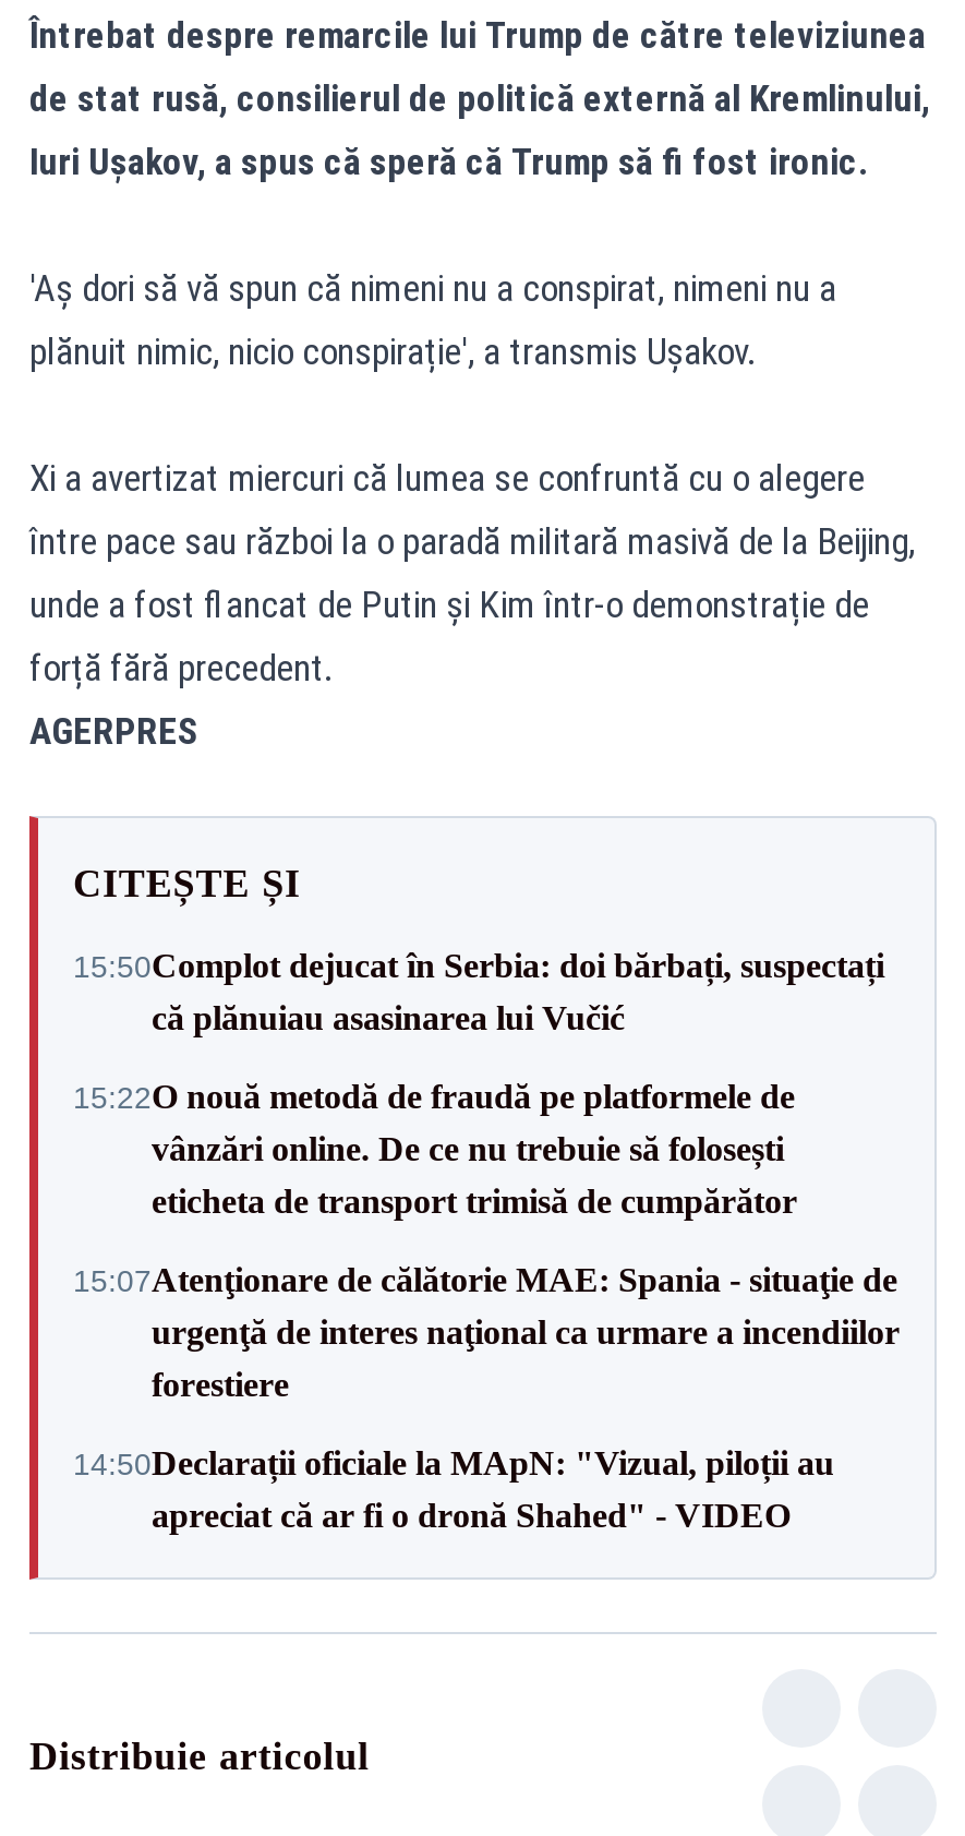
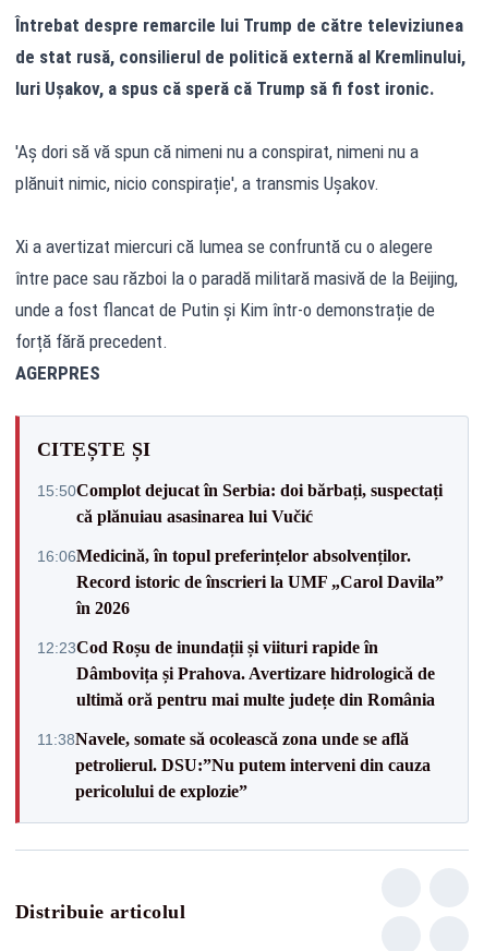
- 15:22O nouă metodă de fraudă pe platformele de
- vânzări online. De ce nu trebuie să folosești
- eticheta de transport trimisă de cumpărător
+ 16:06Medicină, în topul preferințelor absolvenților.
+ Record istoric de înscrieri la UMF „Carol Davila”
+ în 2026

- 15:07Atenţionare de călătorie MAE: Spania - situaţie de
- urgenţă de interes naţional ca urmare a incendiilor
- forestiere
+ 12:23Cod Roșu de inundații și viituri rapide în
+ Dâmbovița și Prahova. Avertizare hidrologică de
+ ultimă oră pentru mai multe județe din România

- 14:50Declarații oficiale la MApN: "Vizual, piloții au
- apreciat că ar fi o dronă Shahed" - VIDEO
+ 11:38Navele, somate să ocolească zona unde se află
+ petrolierul. DSU:”Nu putem interveni din cauza
+ pericolului de explozie”
